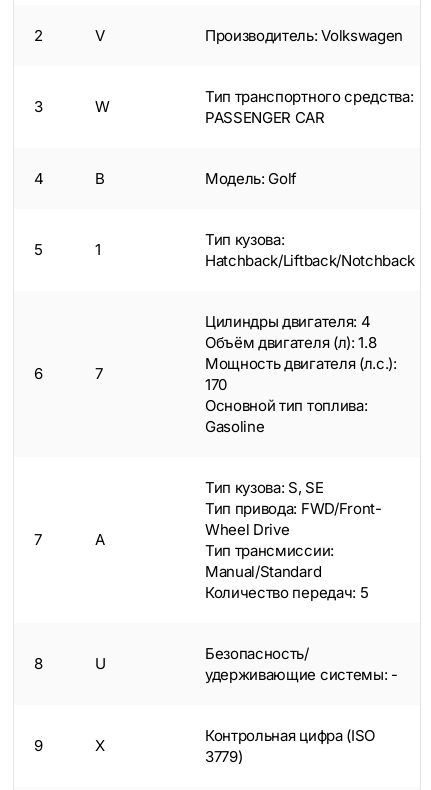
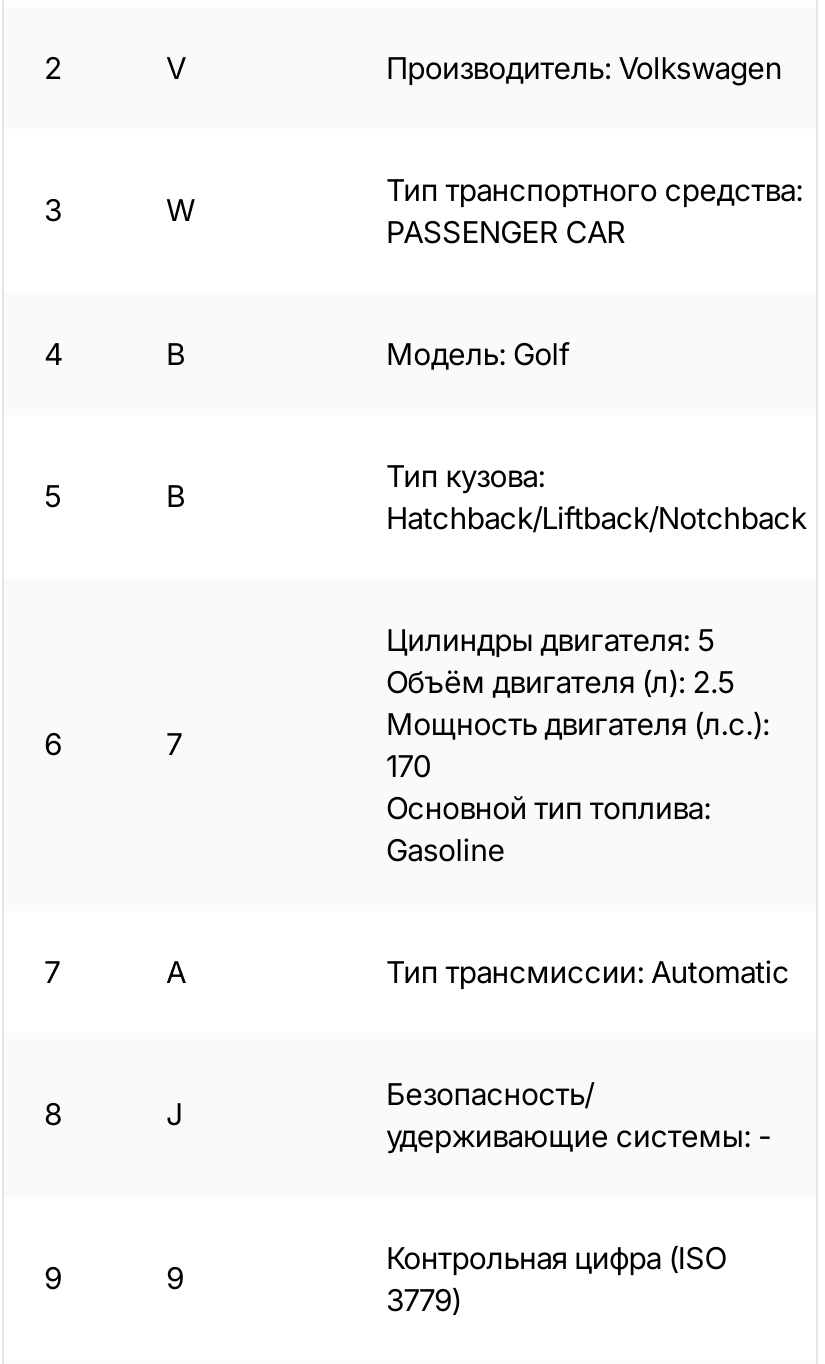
- 1
+ B

- Цилиндры двигателя: 4
+ Цилиндры двигателя: 5

- Объём двигателя (л): 1.8
+ Объём двигателя (л): 2.5

- Тип кузова: S, SE
- Тип привода: FWD/Front-
- Wheel Drive
- Тип трансмиссии:
- Manual/Standard
- Количество передач: 5
+ Тип трансмиссии: Automatic

- U
+ J

- X
+ 9
